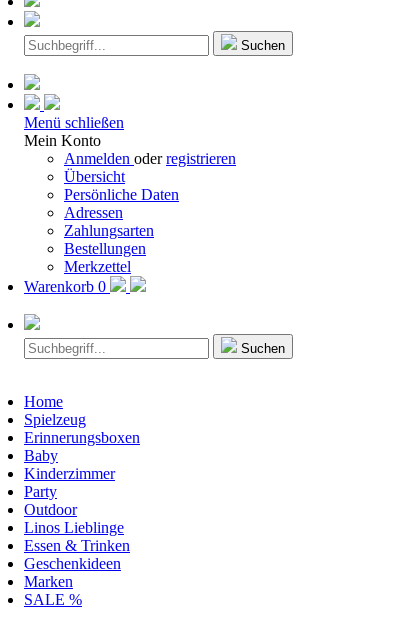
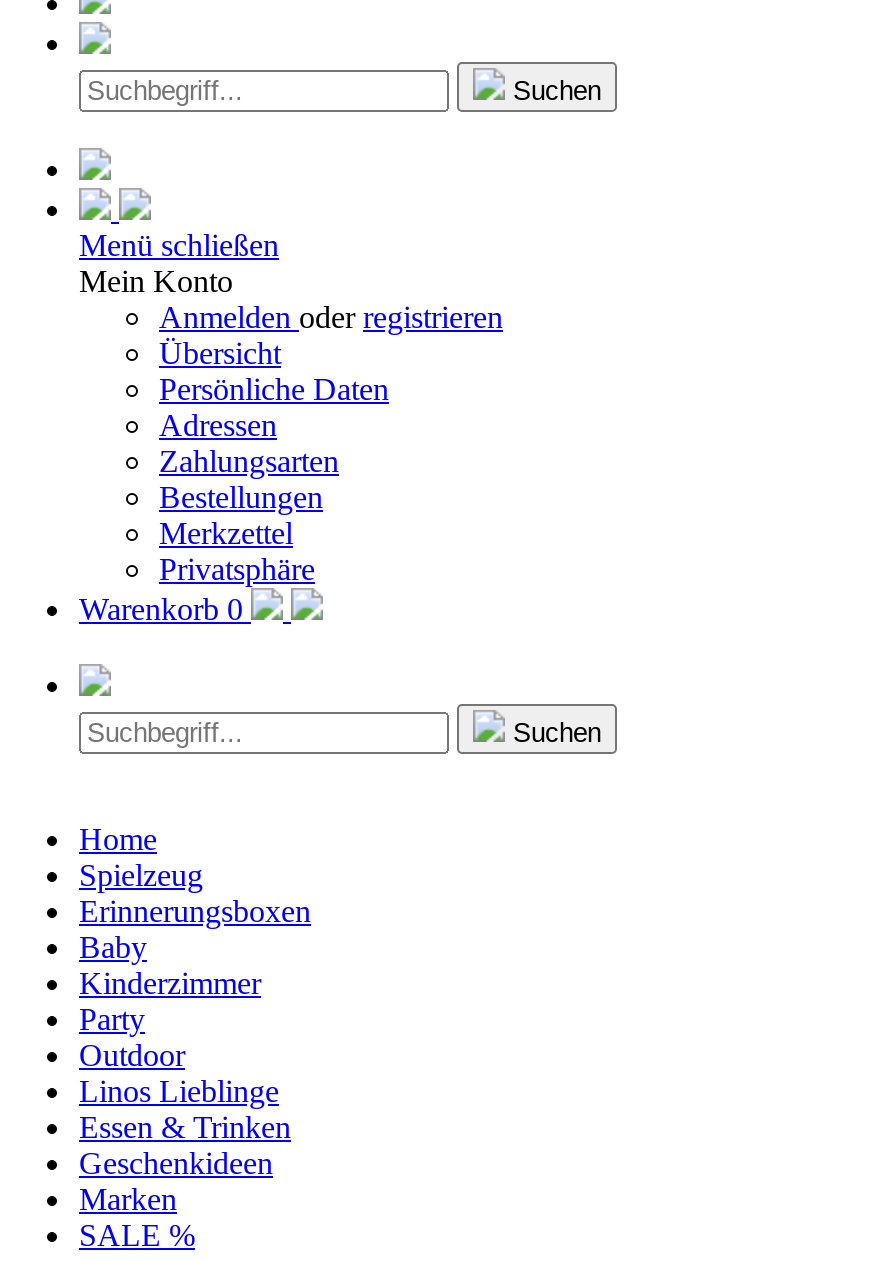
+ Privatsphäre
